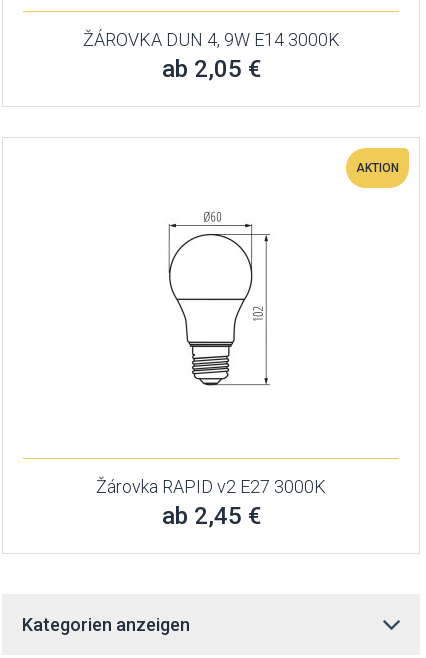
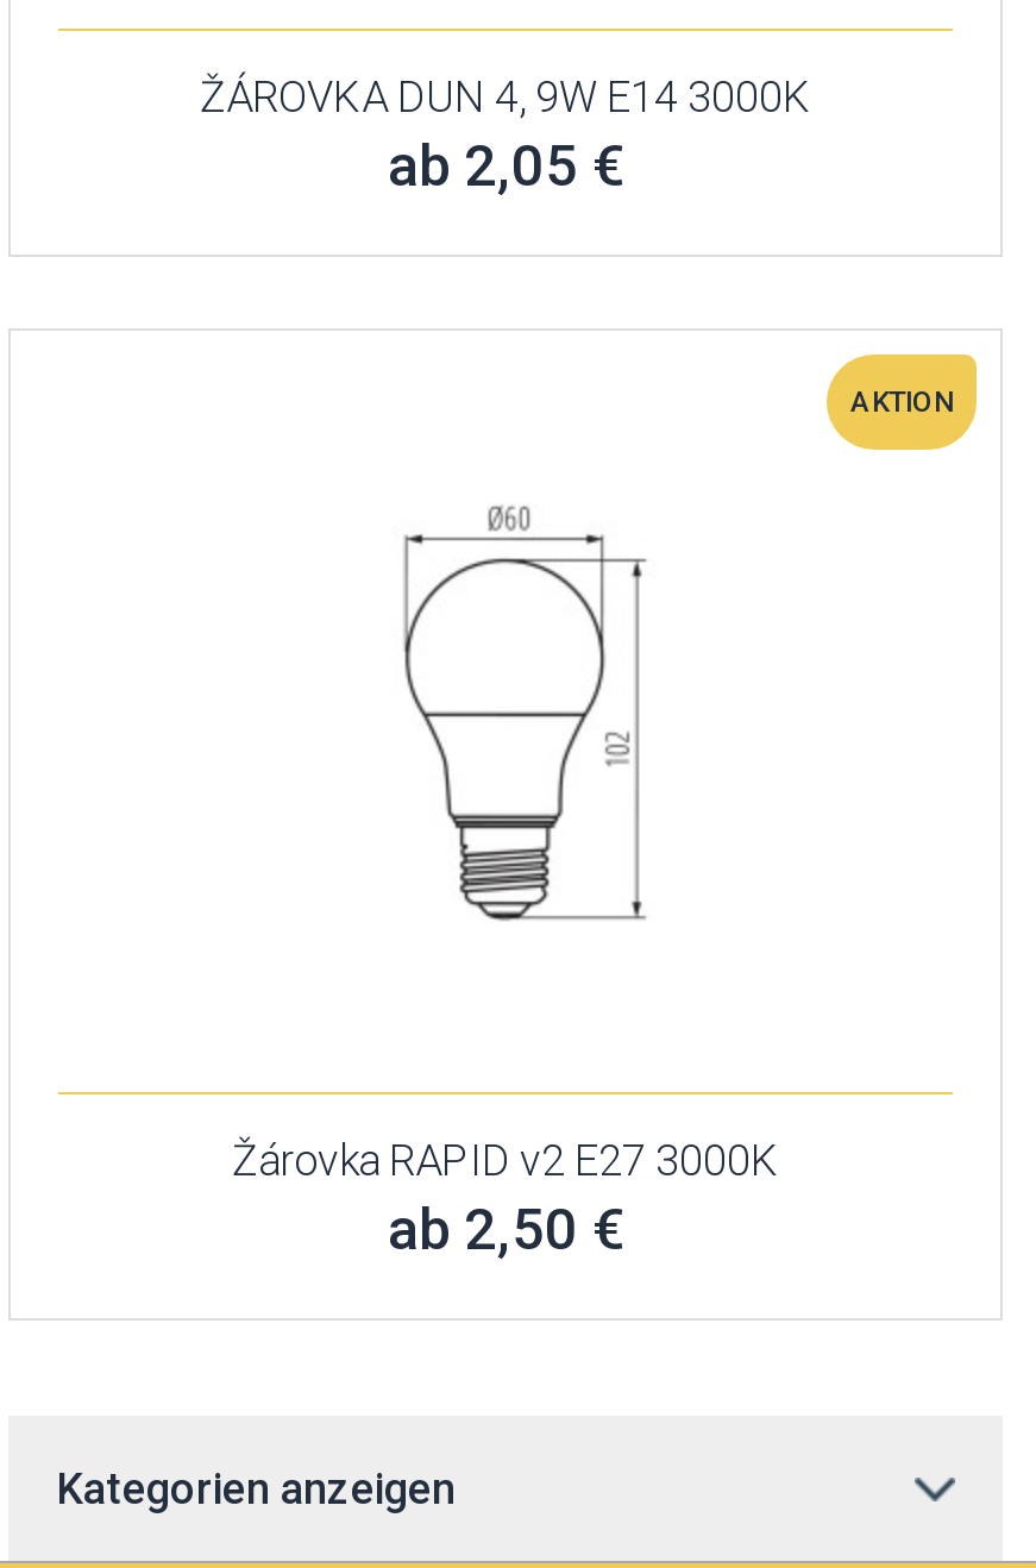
- ab 2,45 €
+ ab 2,50 €
